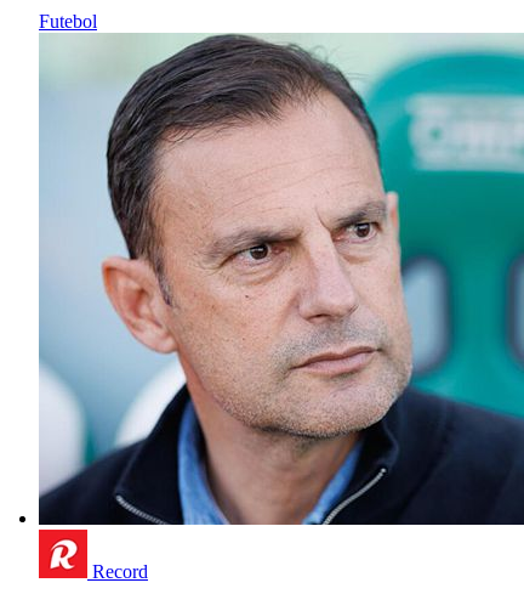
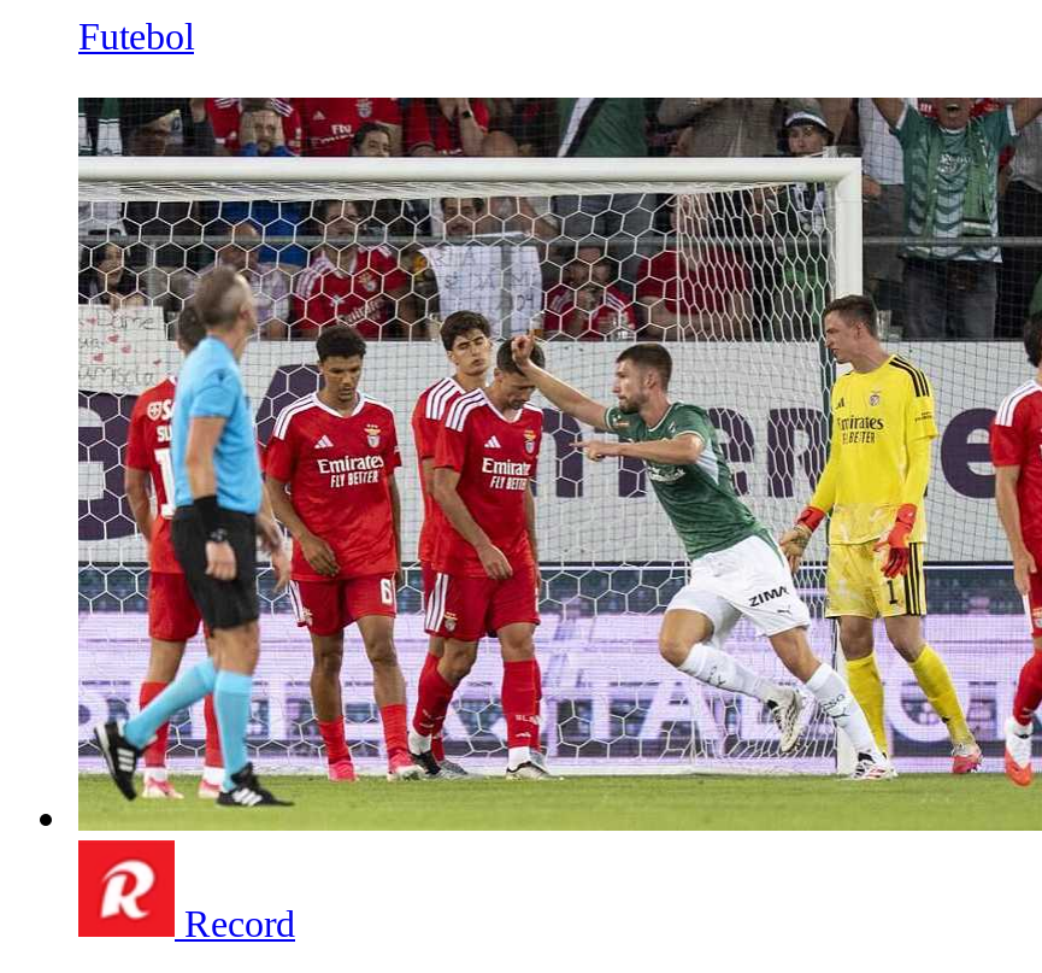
- [image]
+ [image]
